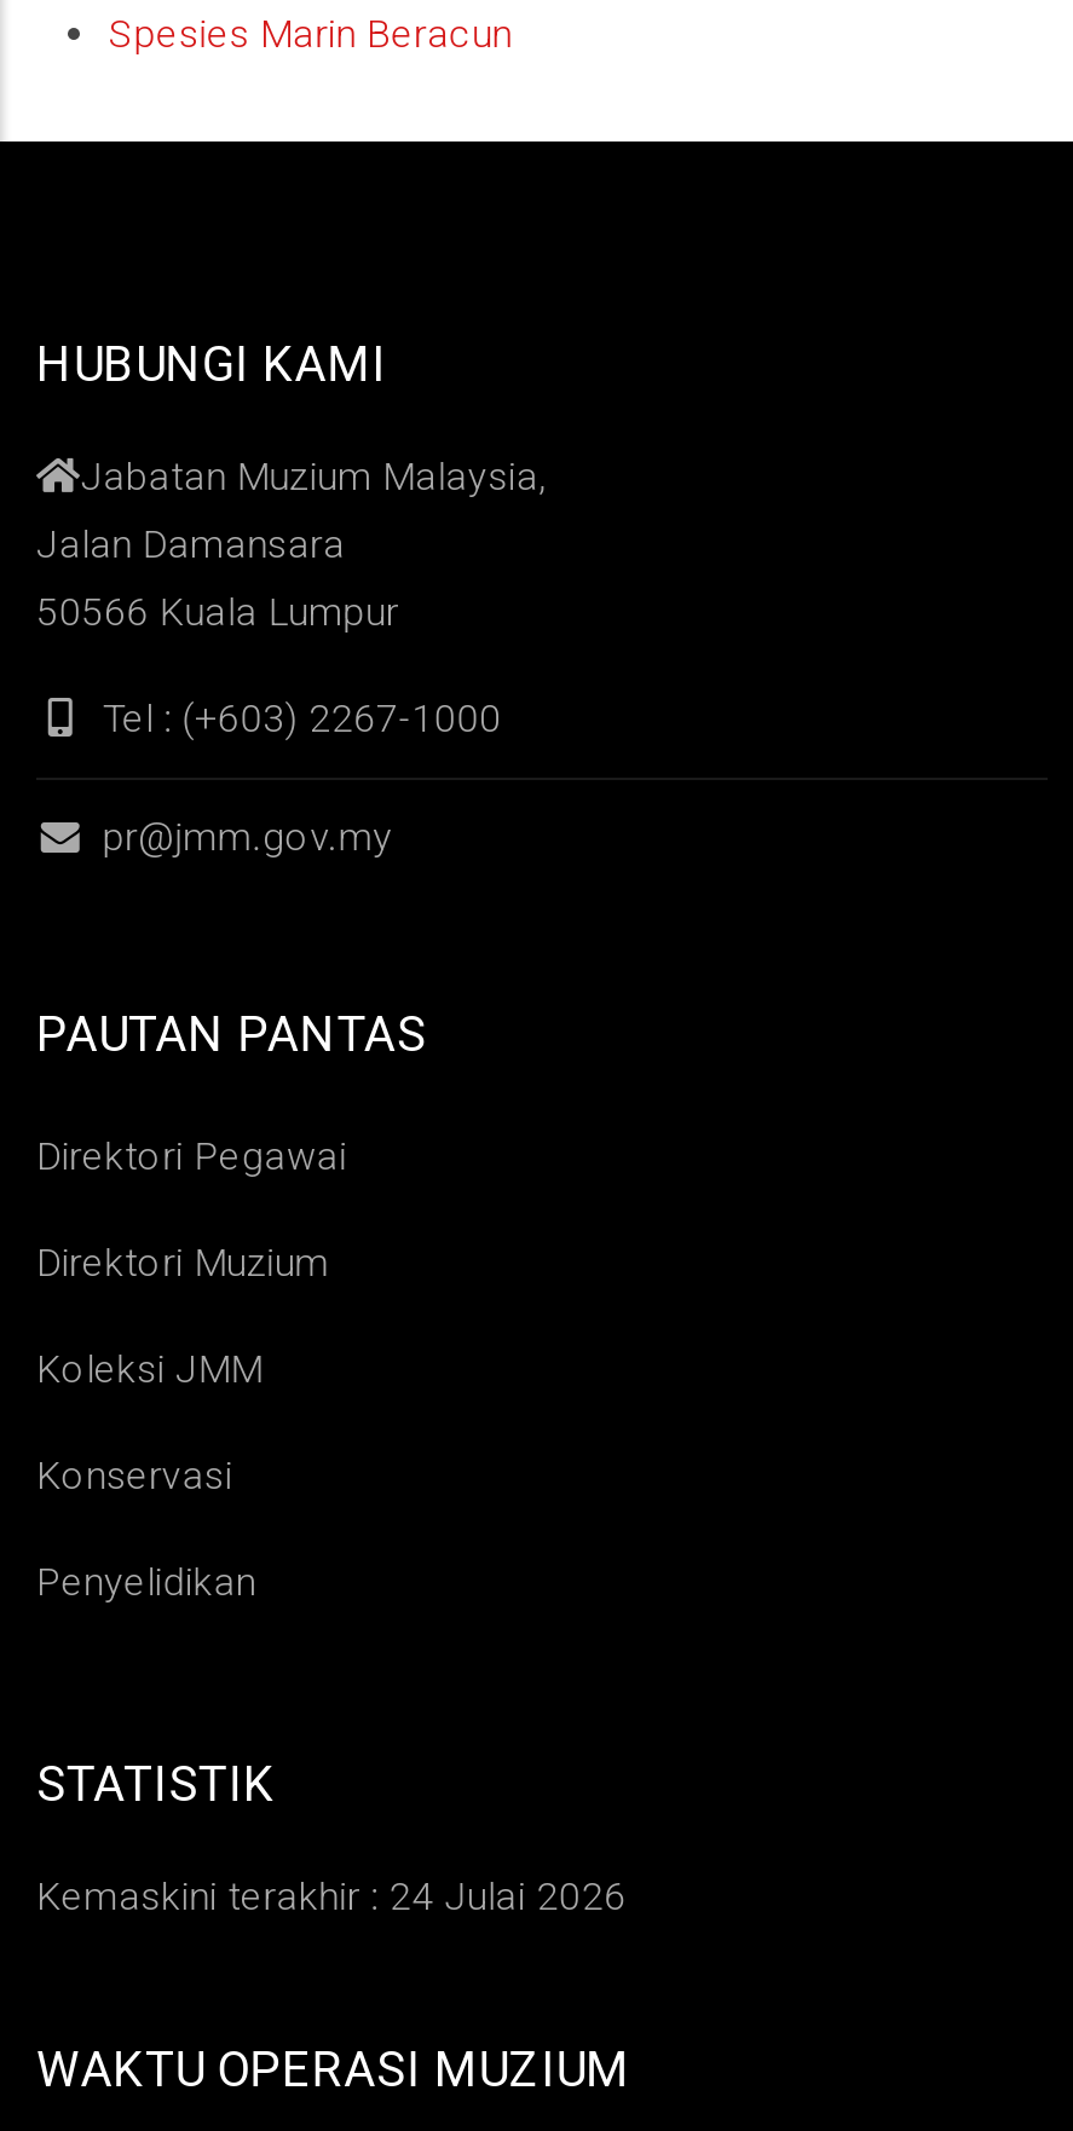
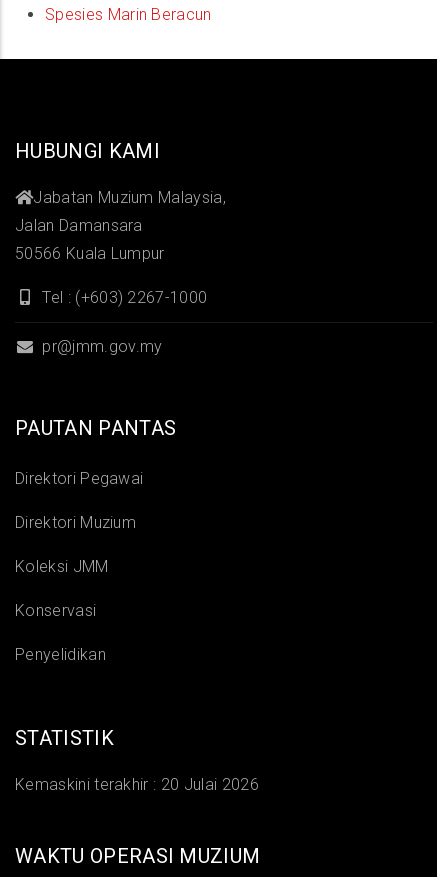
- Kemaskini terakhir : 24 Julai 2026
+ Kemaskini terakhir : 20 Julai 2026
